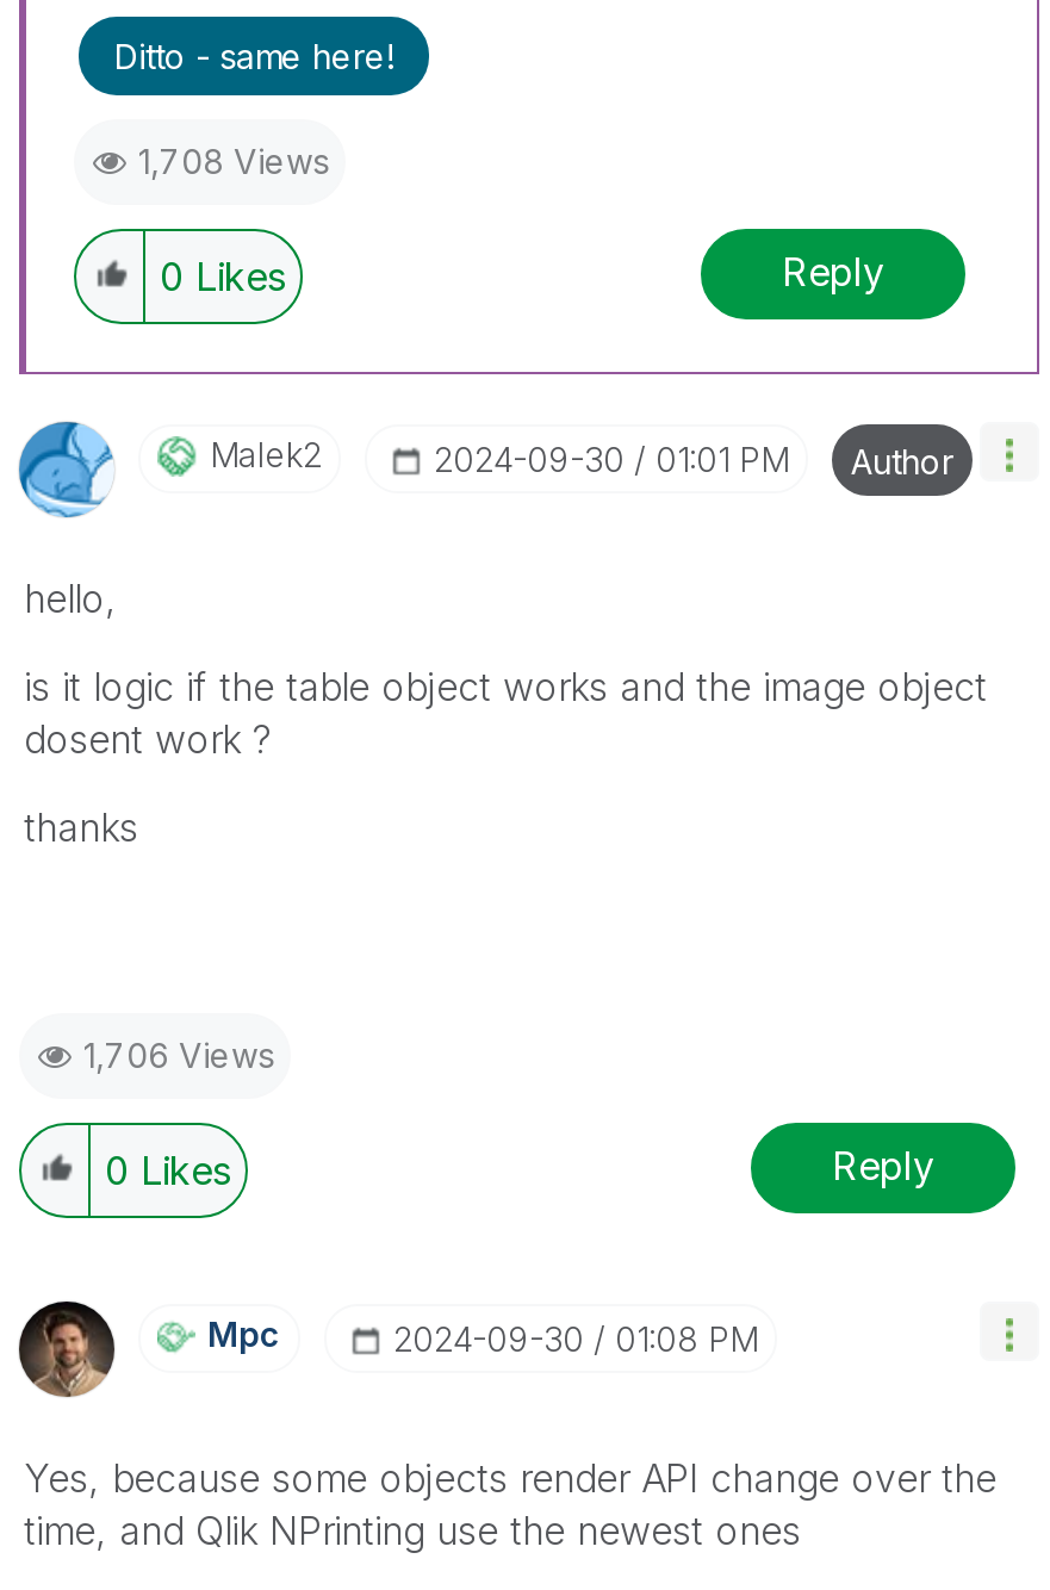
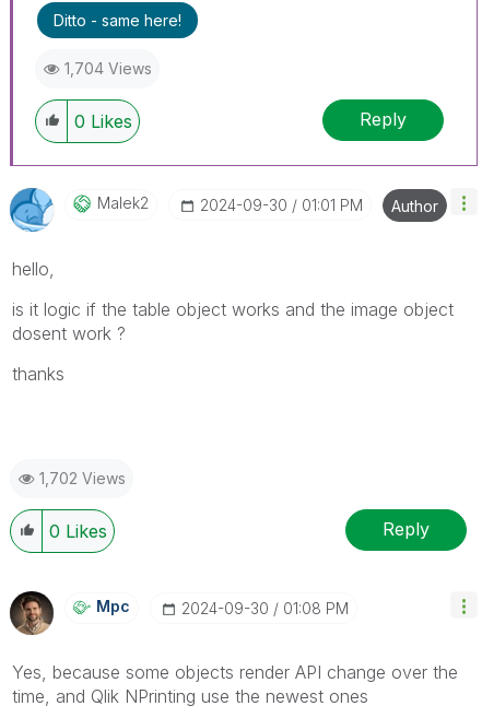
- 1,708 Views
+ 1,704 Views

- 1,706 Views
+ 1,702 Views
